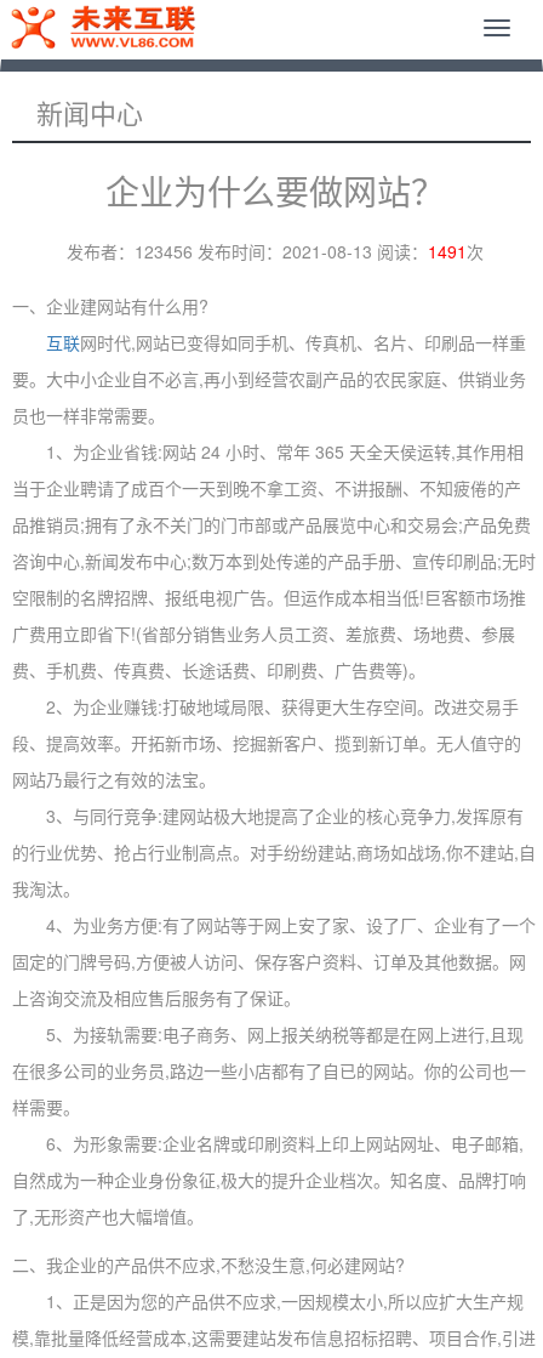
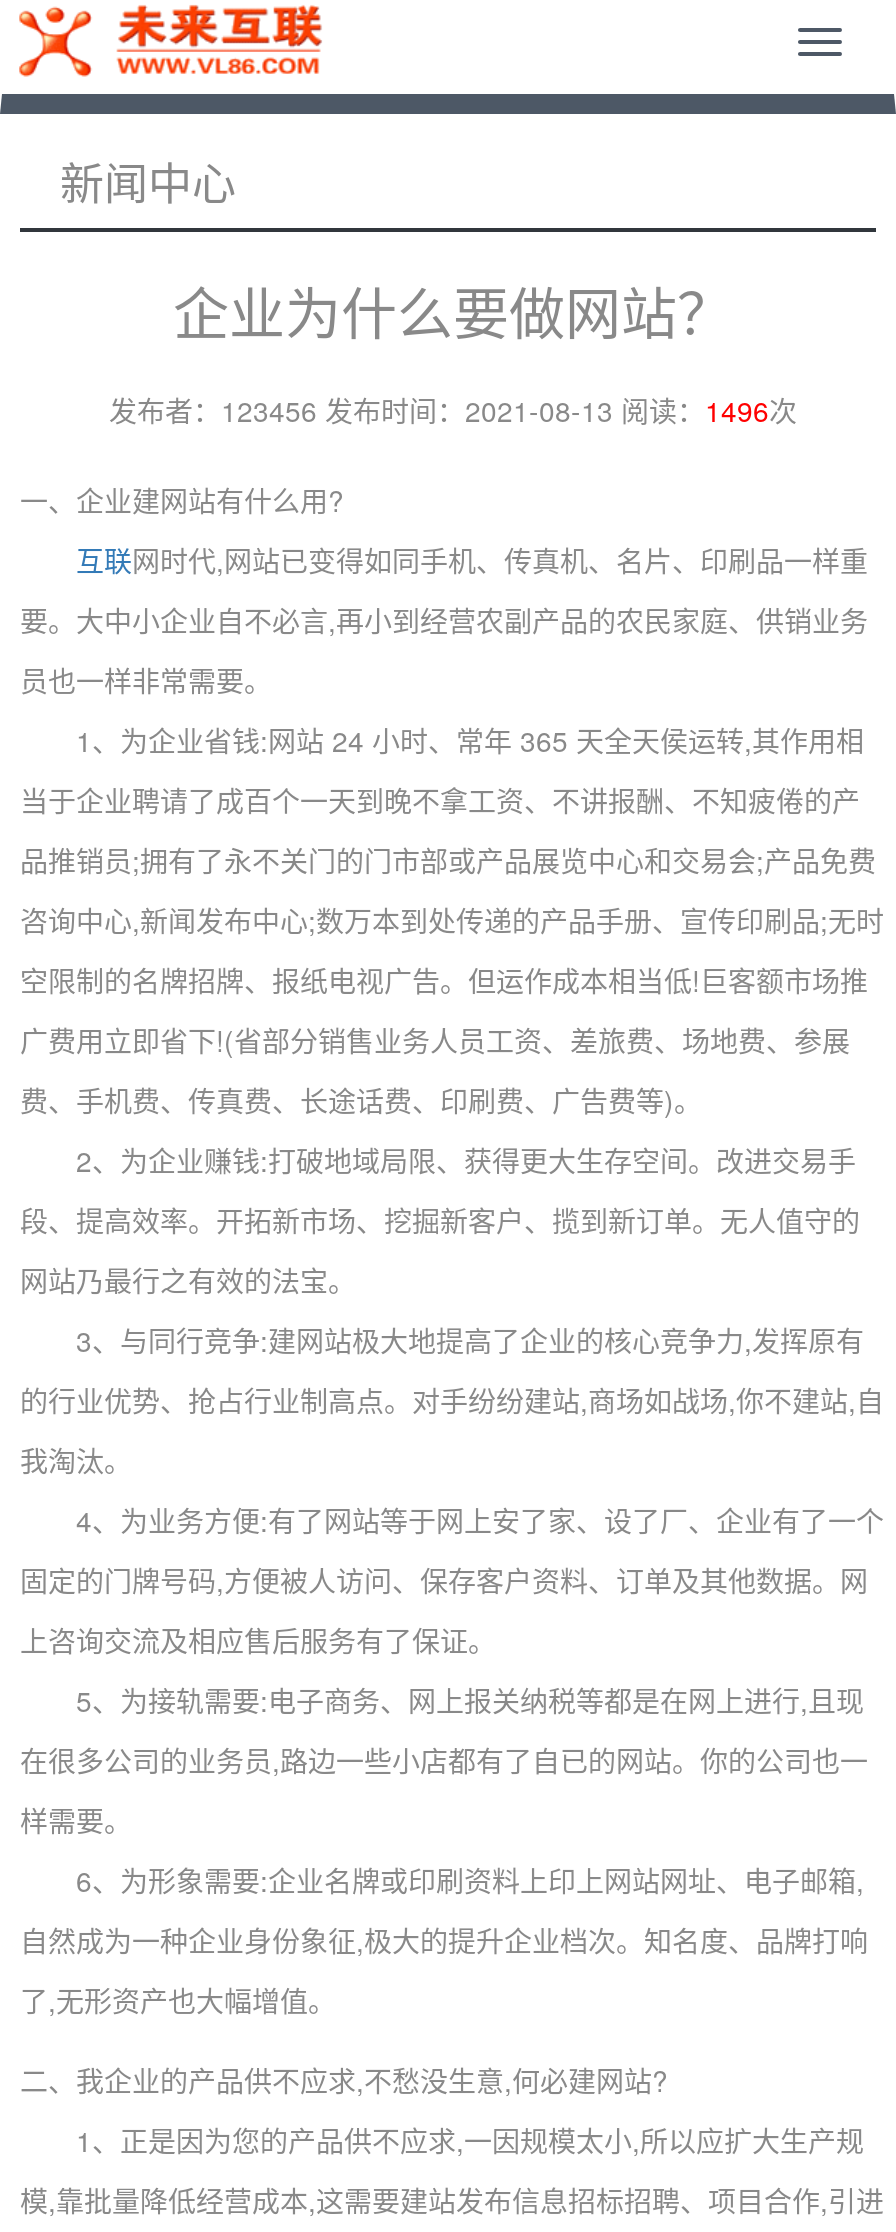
- 发布者：123456 发布时间：2021-08-13 阅读：1491次
+ 发布者：123456 发布时间：2021-08-13 阅读：1496次
